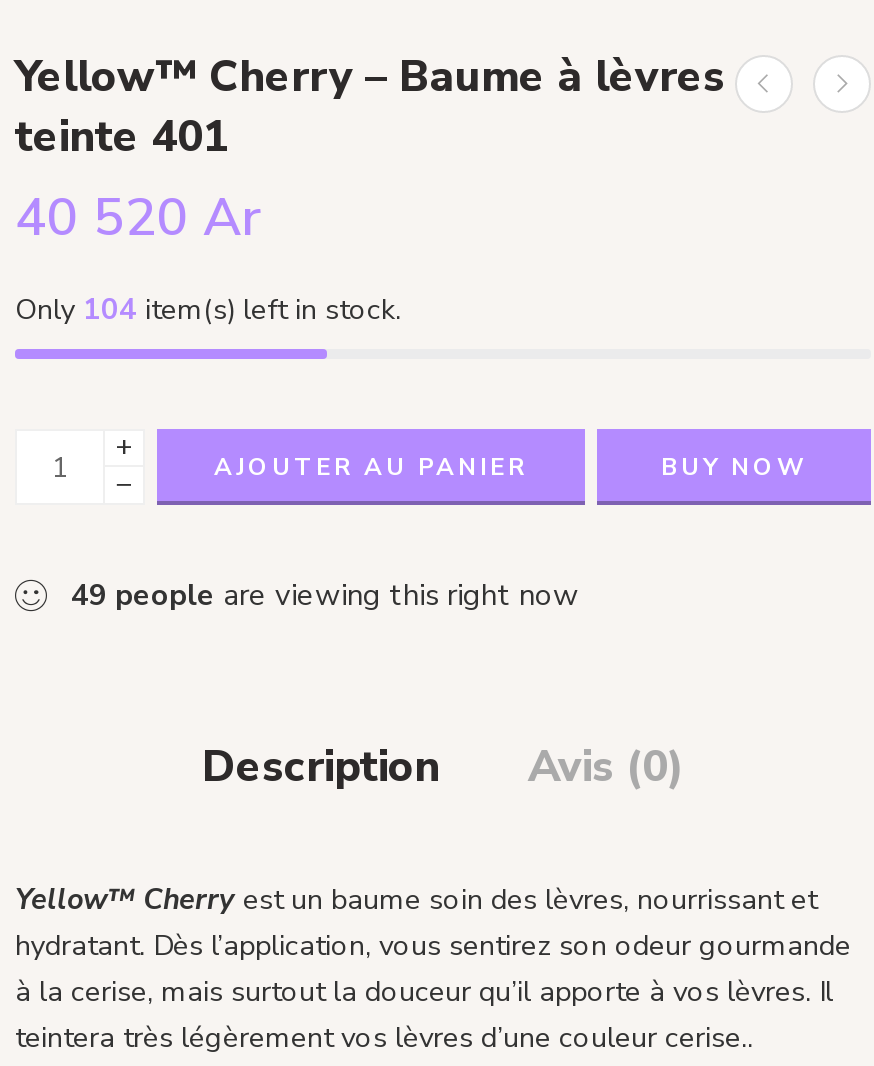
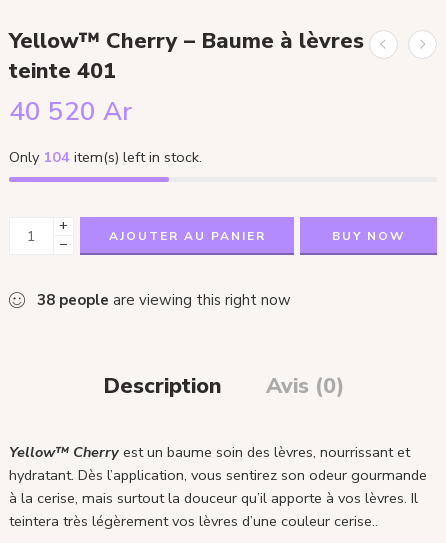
- 49 people are viewing this right now
+ 38 people are viewing this right now
